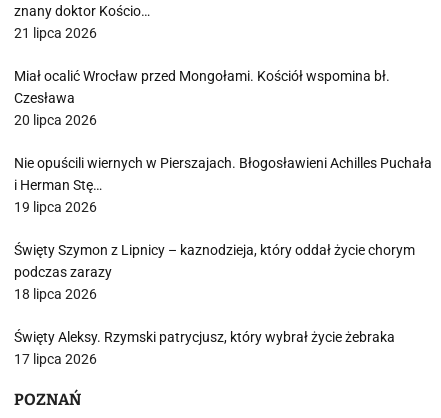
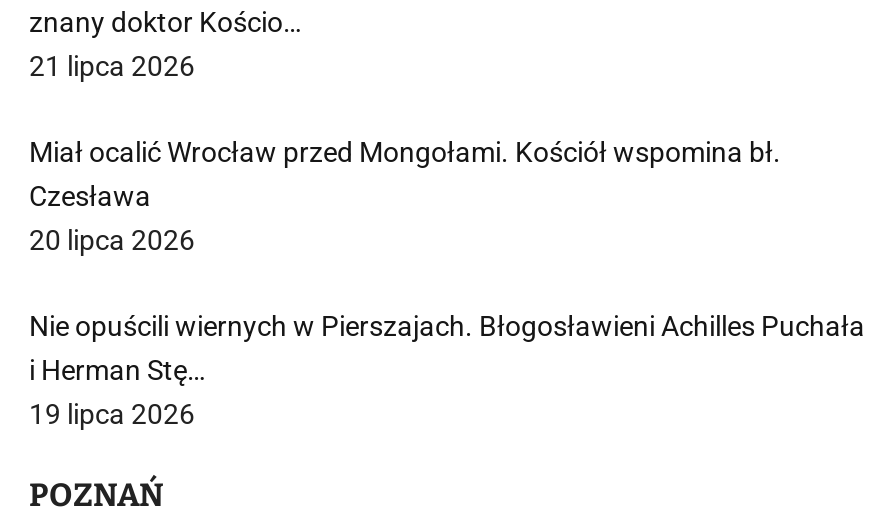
- Święty Szymon z Lipnicy – kaznodzieja, który oddał życie chorym
- podczas zarazy
- 18 lipca 2026
- Święty Aleksy. Rzymski patrycjusz, który wybrał życie żebraka
- 17 lipca 2026
